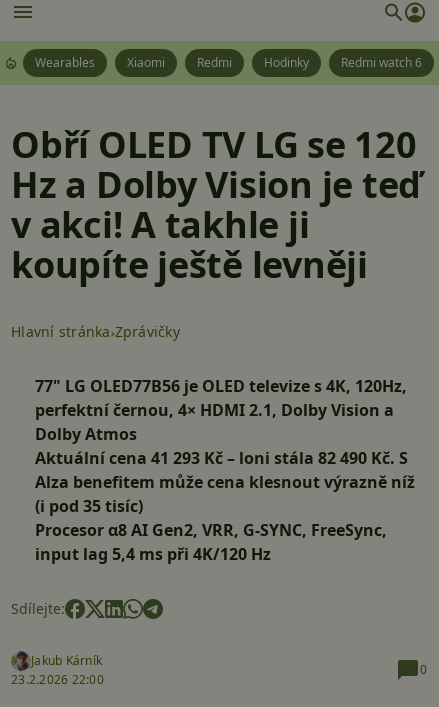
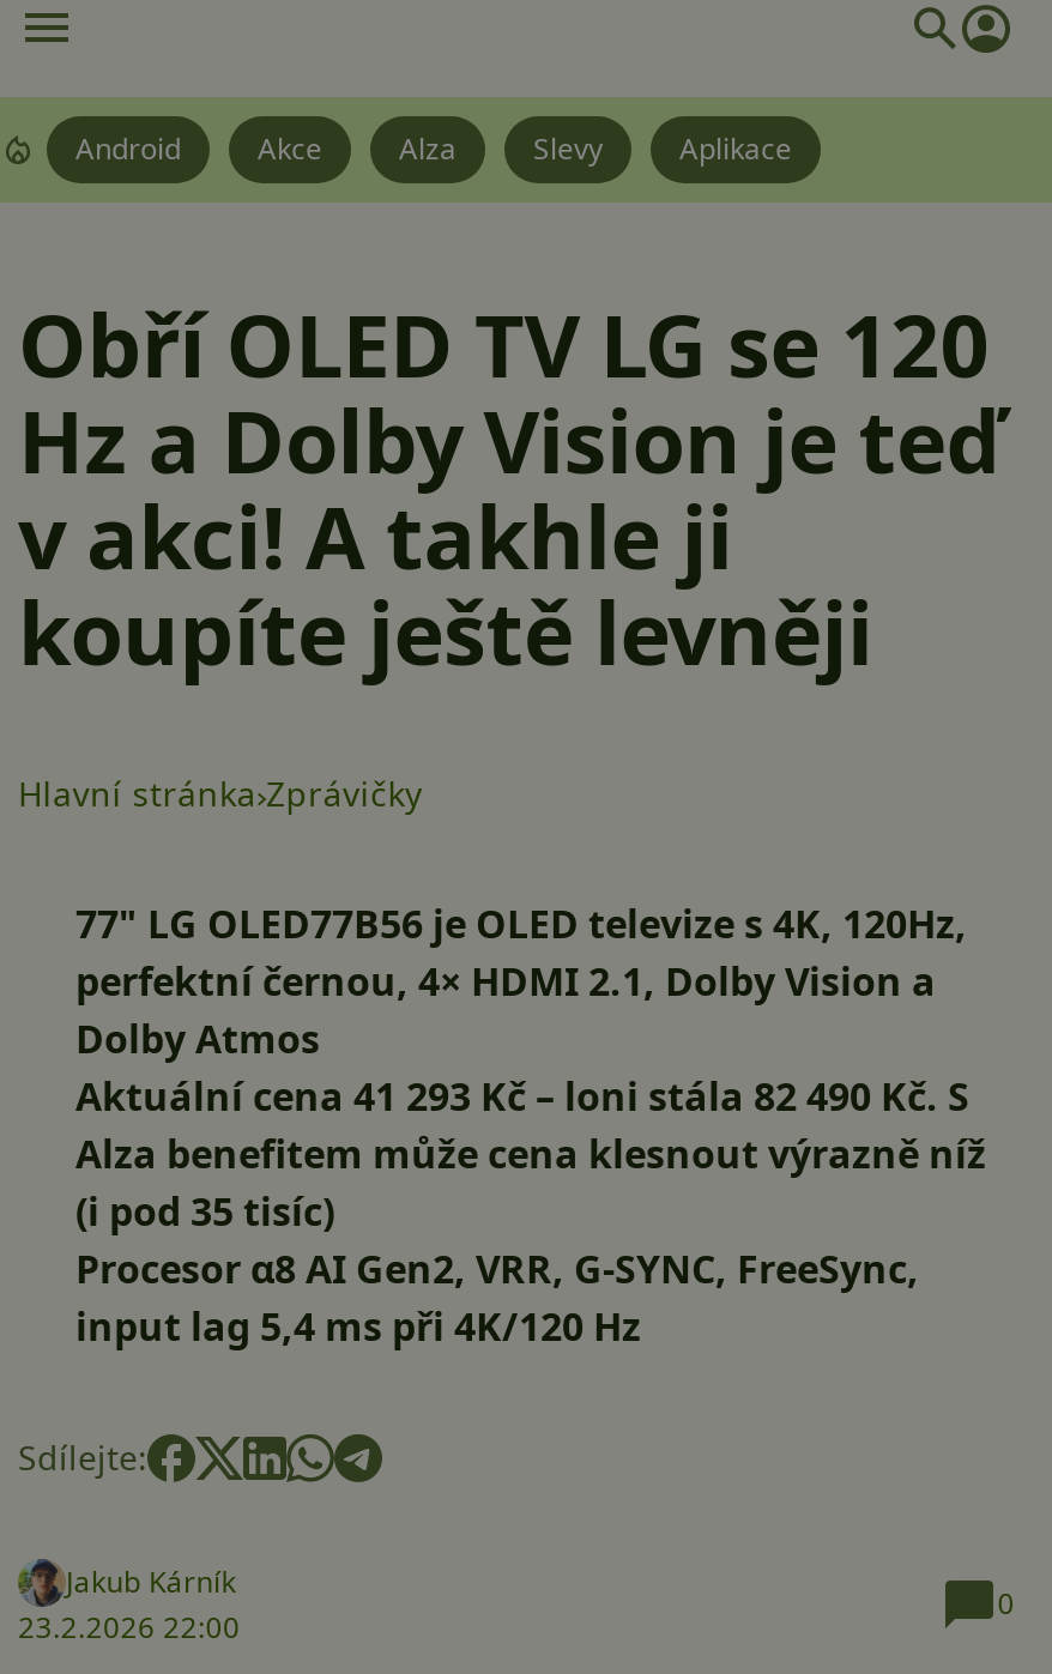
- Wearables
- Xiaomi
- Redmi
- Hodinky
- Redmi watch 6
+ Android
+ Akce
+ Alza
+ Slevy
+ Aplikace
